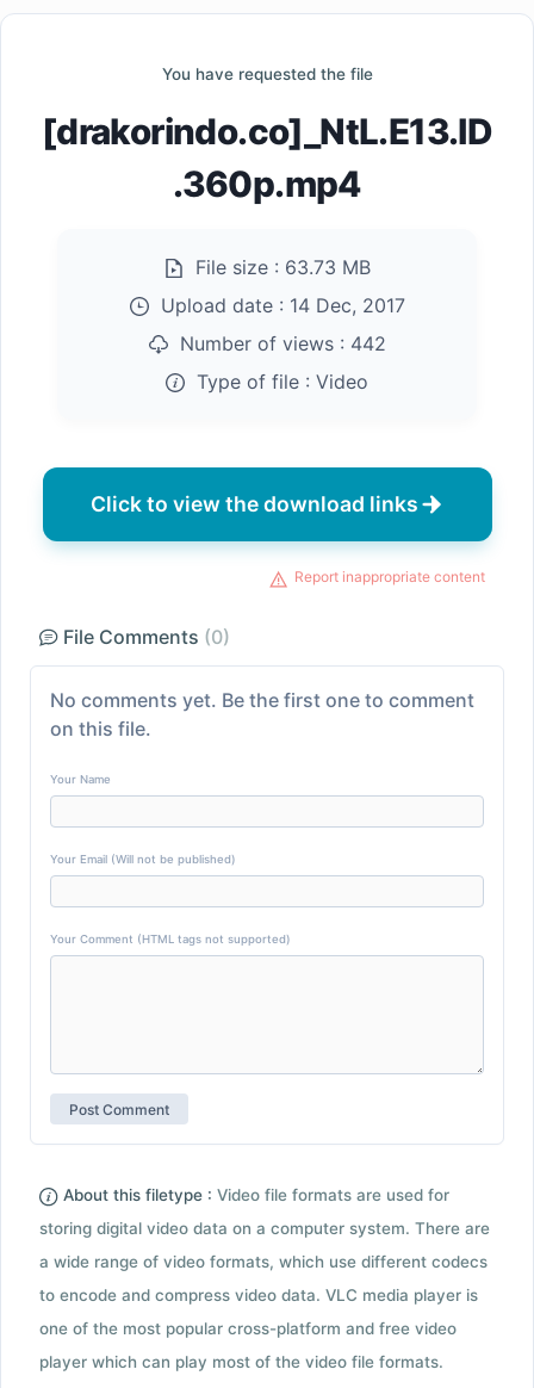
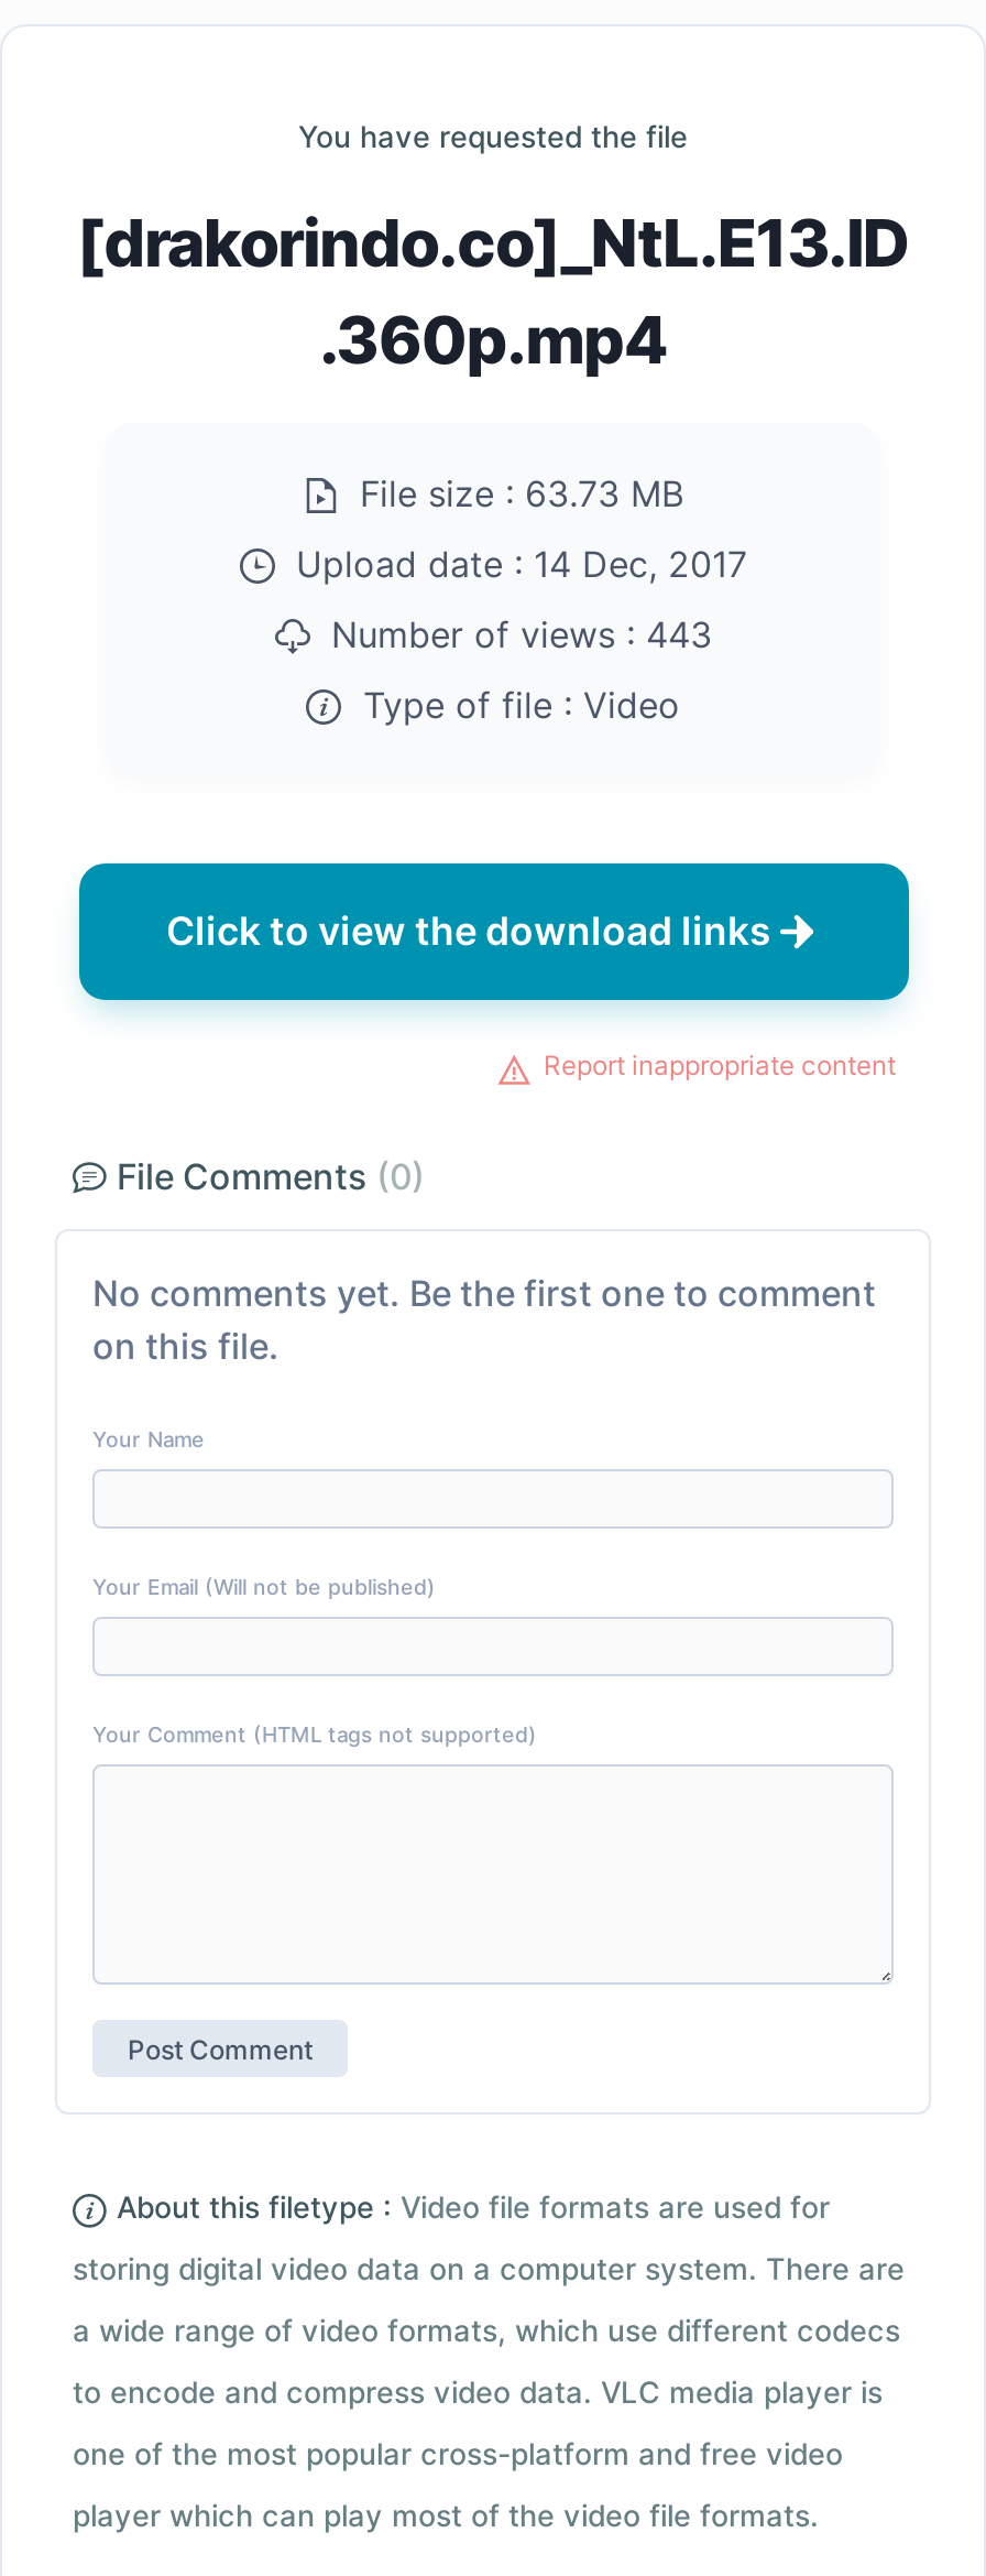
- Number of views : 442
+ Number of views : 443
